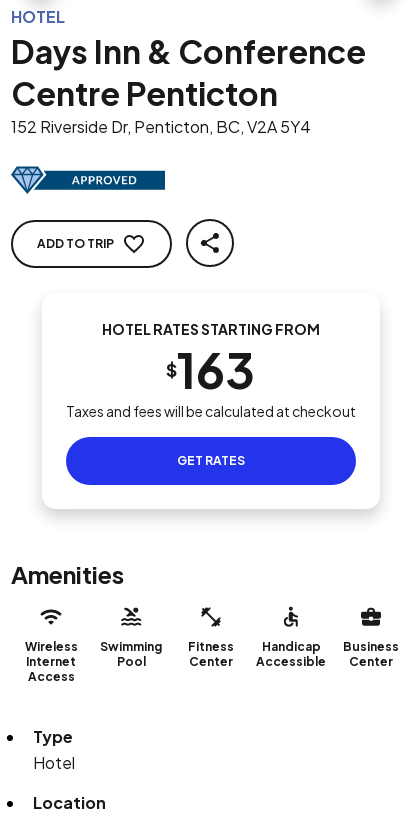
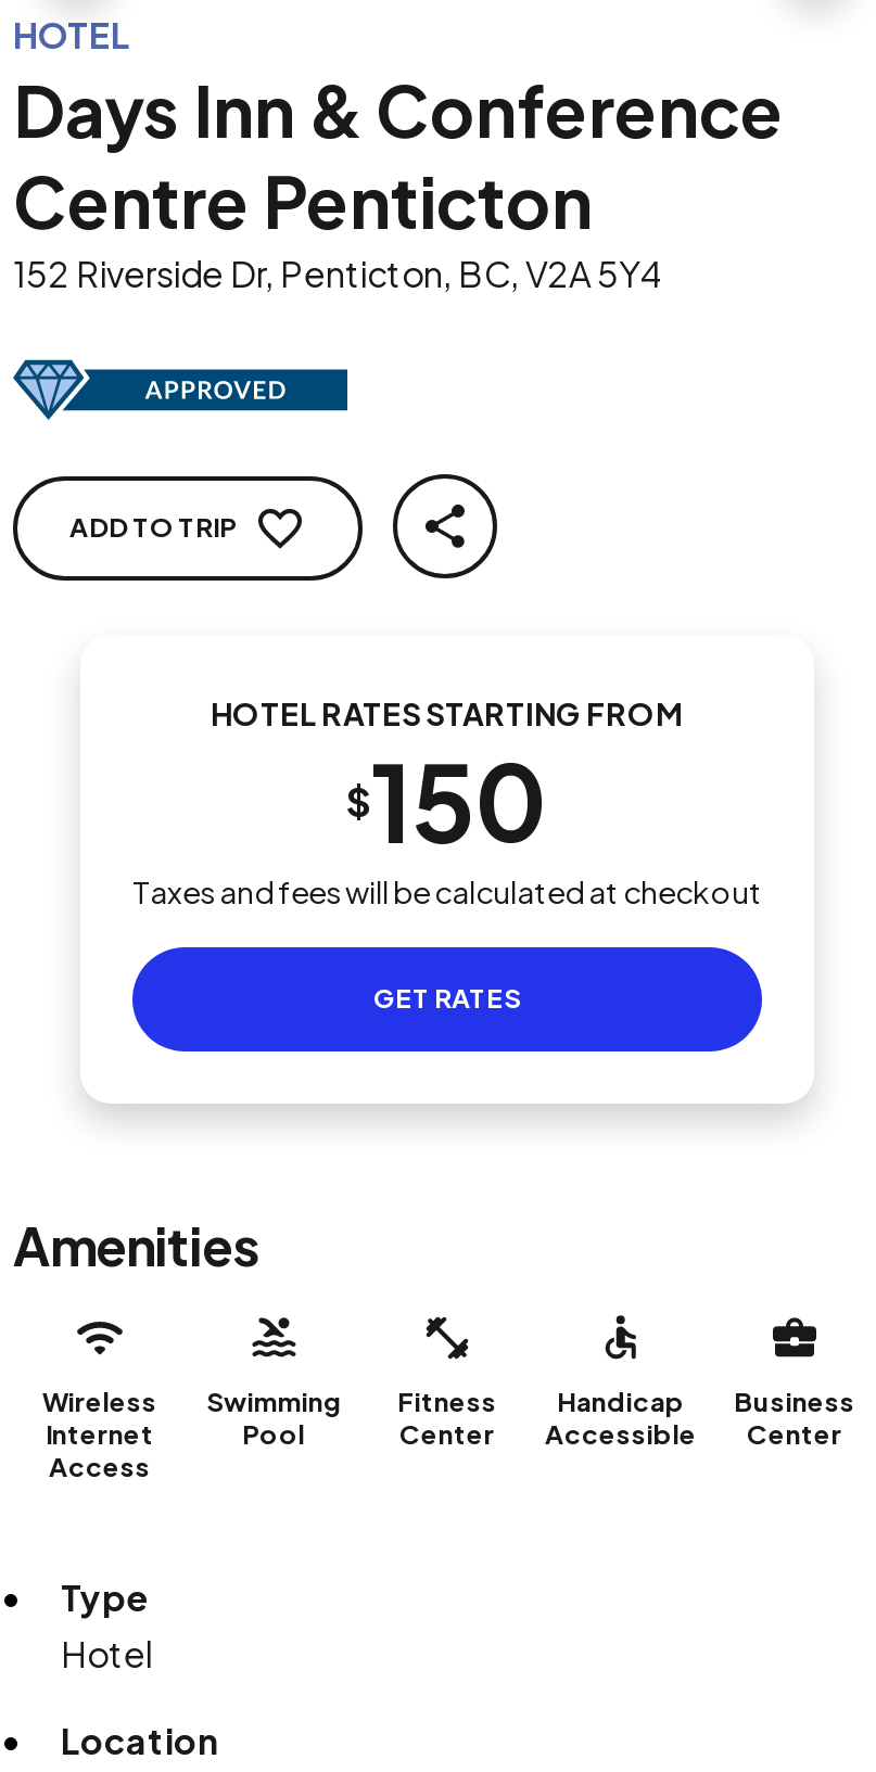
- $163
+ $150
